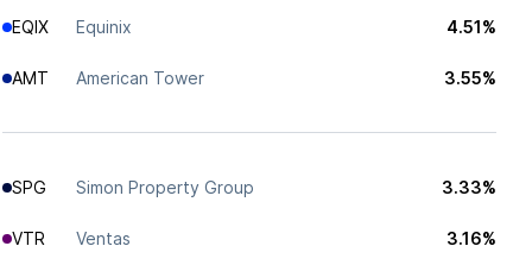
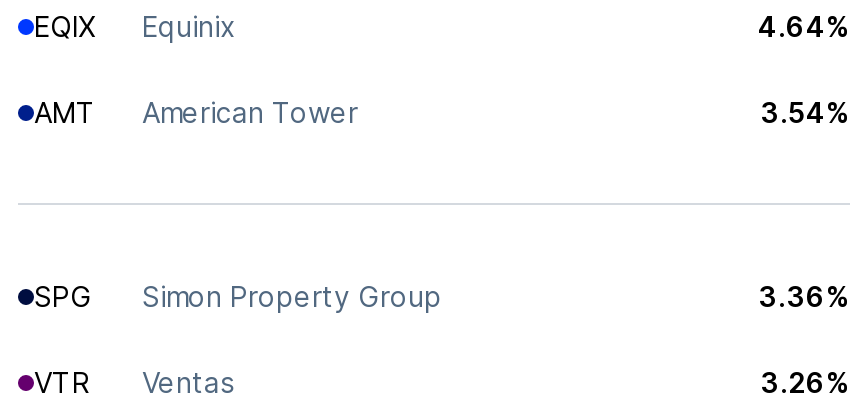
- 4.51%
+ 4.64%

- 3.55%
+ 3.54%

- 3.33%
+ 3.36%

- 3.16%
+ 3.26%
